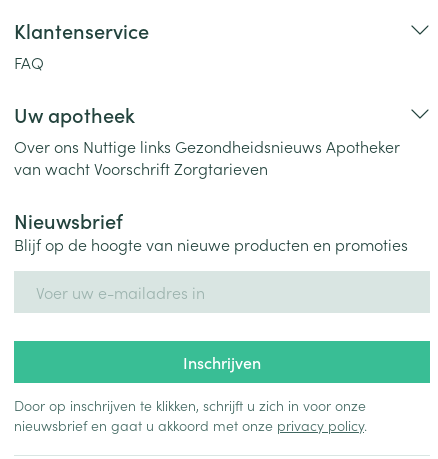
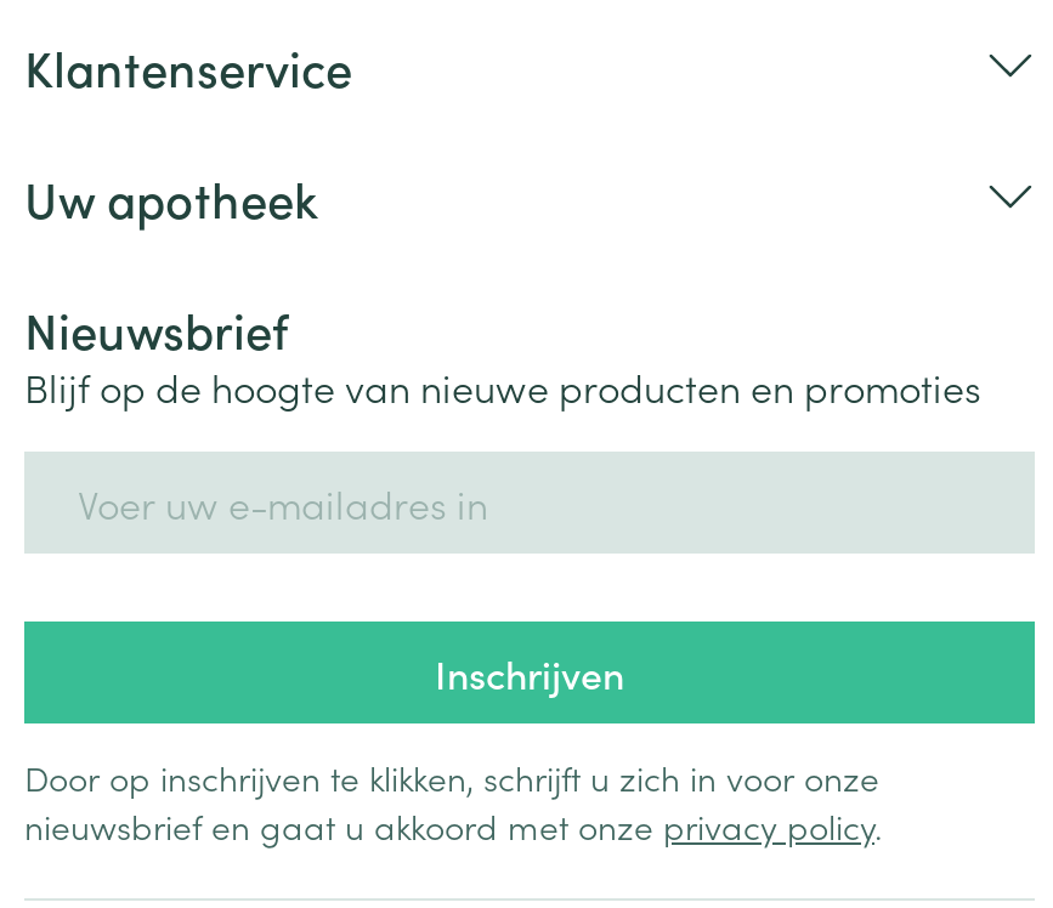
- FAQ

- Over ons Nuttige links Gezondheidsnieuws Apotheker
- van wacht Voorschrift Zorgtarieven
